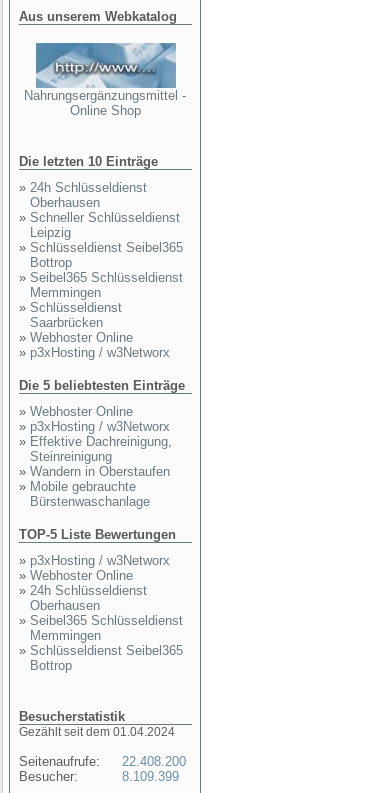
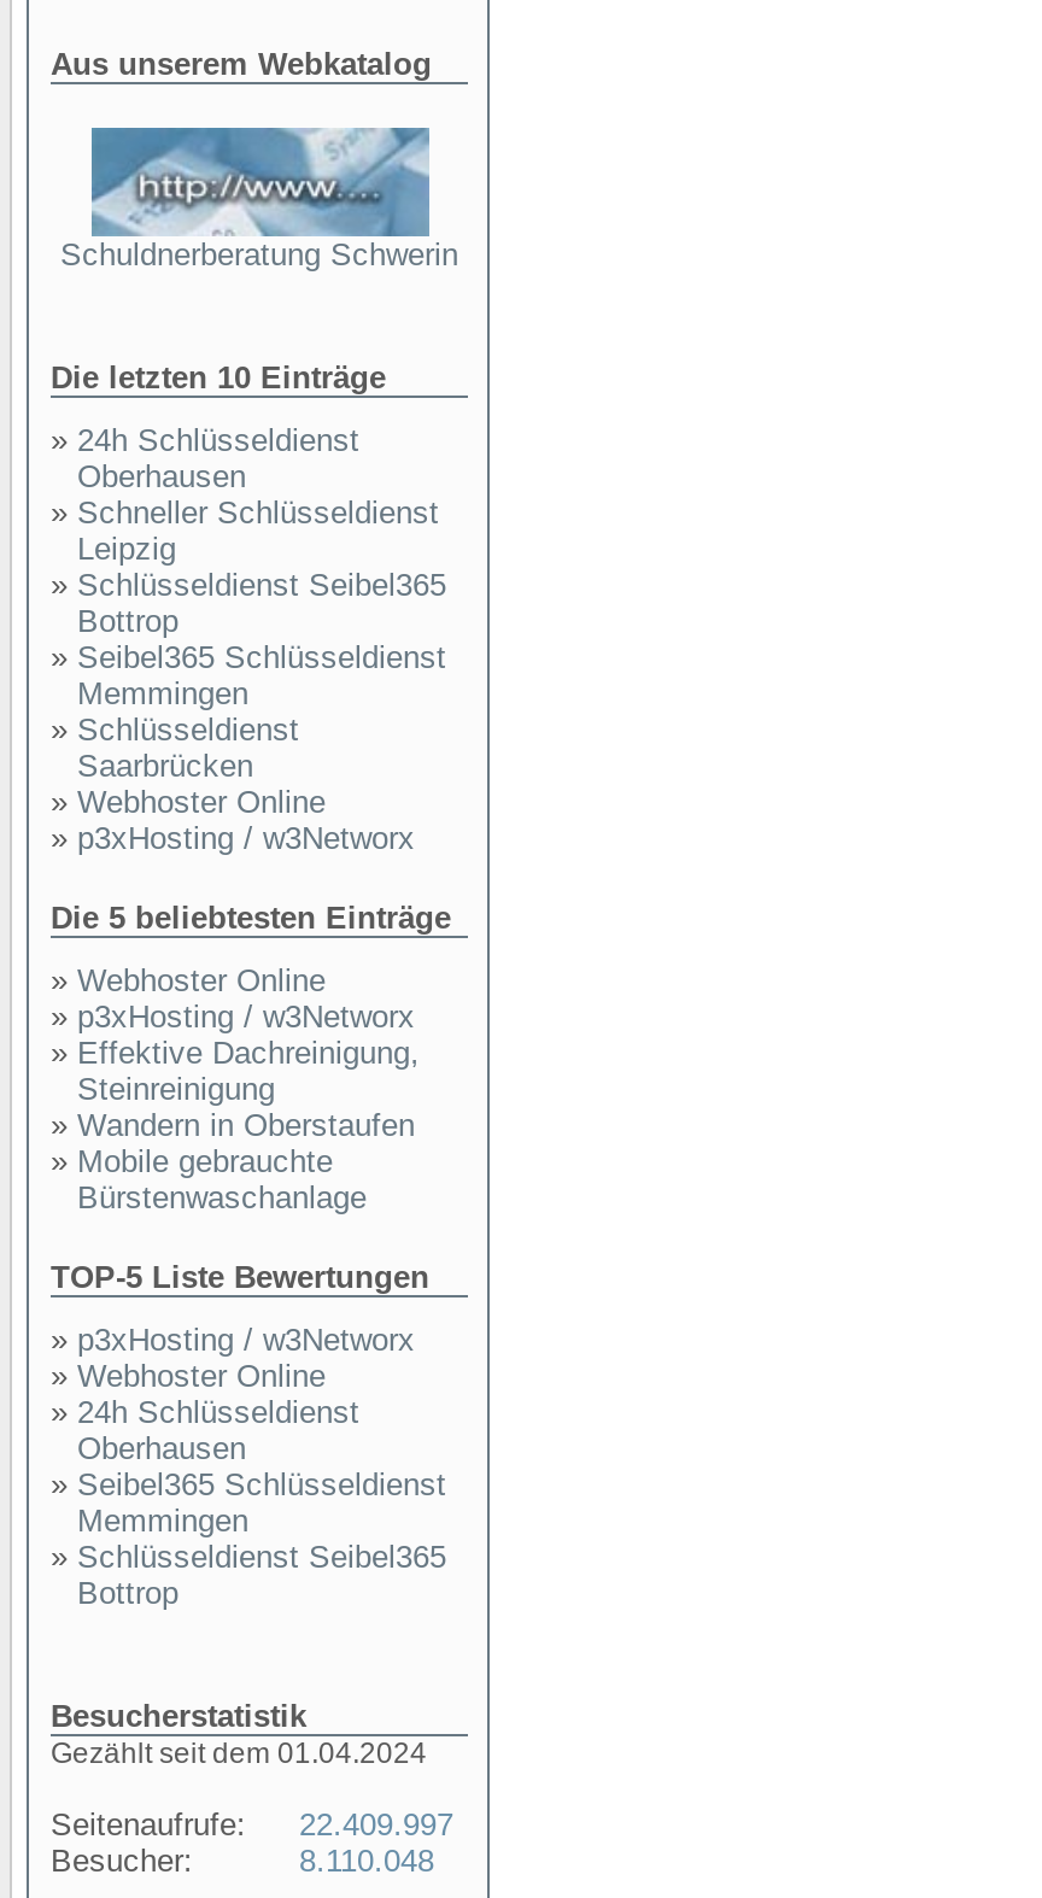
- Nahrungsergänzungsmittel -
- Online Shop
+ Schuldnerberatung Schwerin

- Seitenaufrufe: 22.408.200
+ Seitenaufrufe: 22.409.997

- 8.109.399
+ 8.110.048
